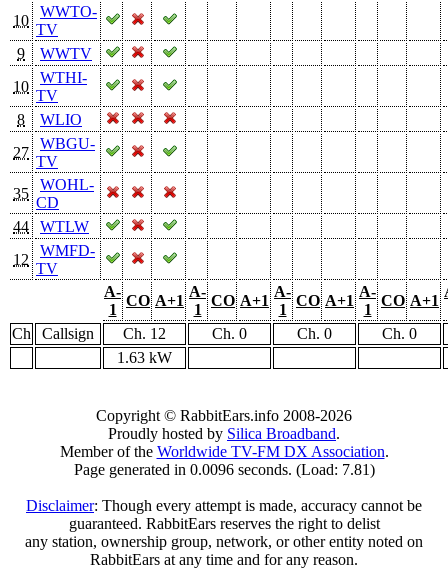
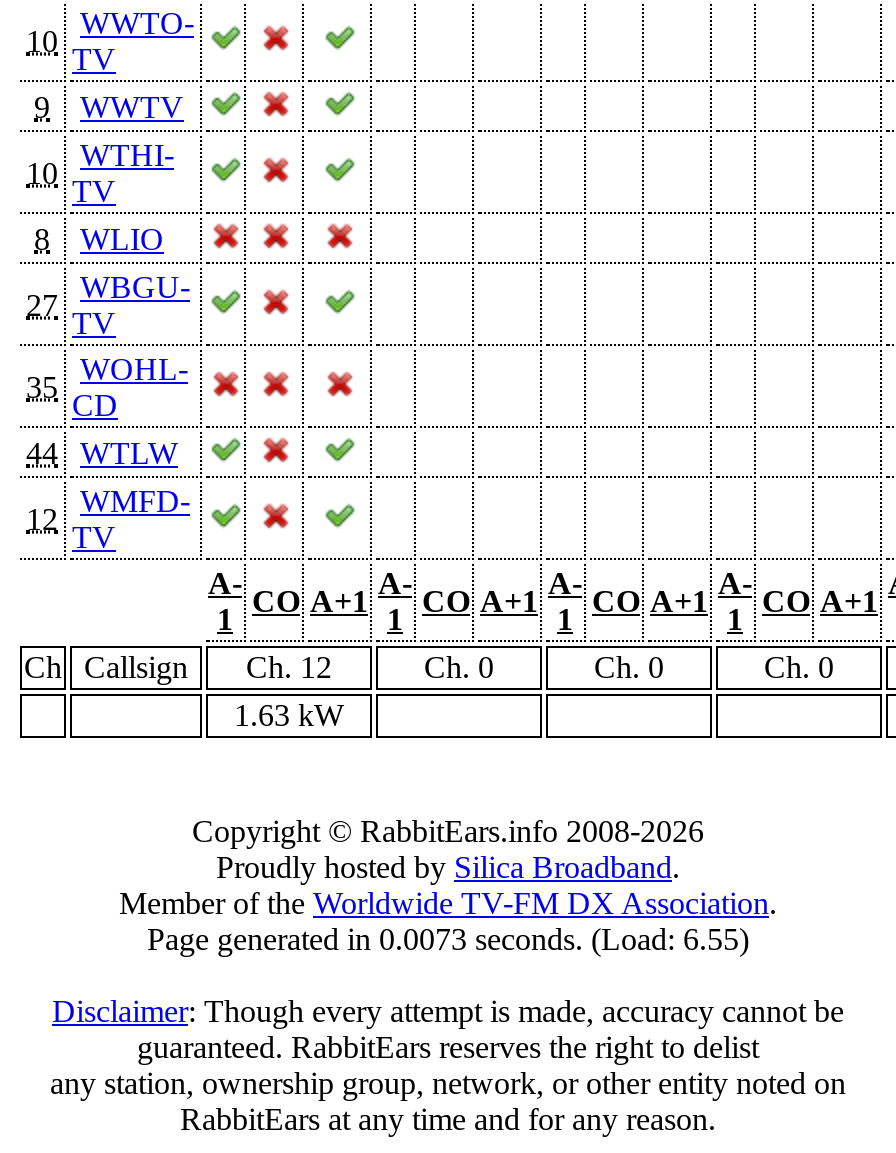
- Page generated in 0.0096 seconds. (Load: 7.81)
+ Page generated in 0.0073 seconds. (Load: 6.55)
